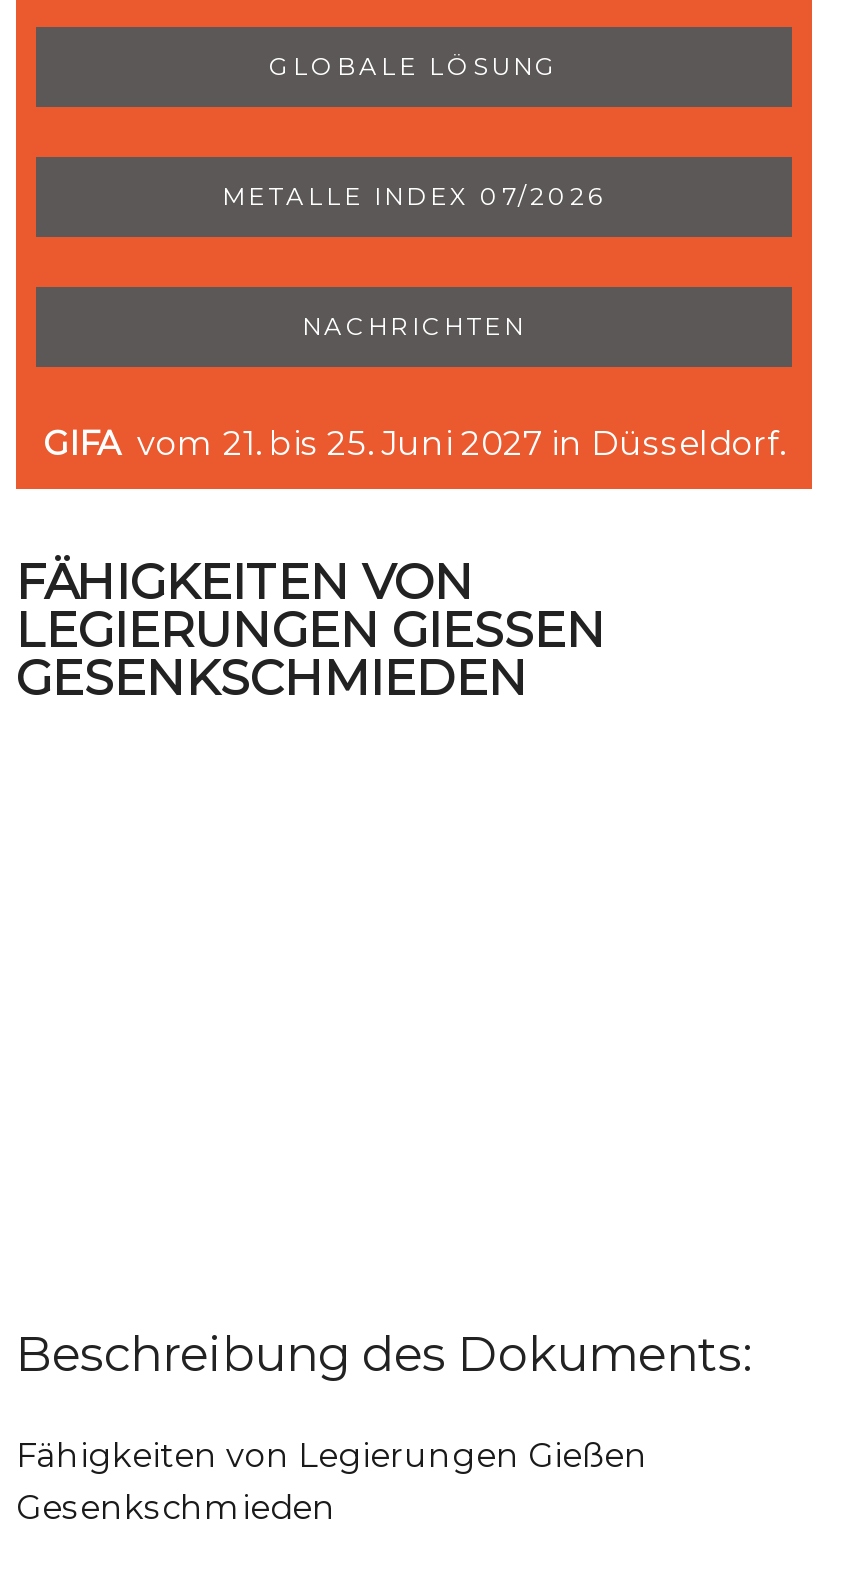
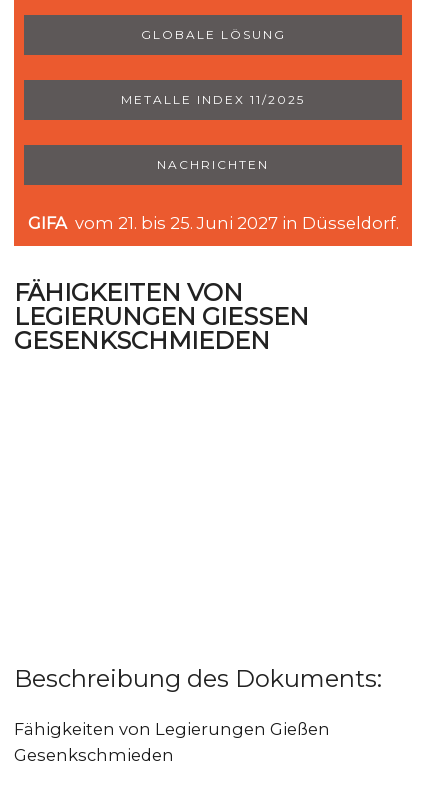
- METALLE INDEX 07/2026
+ METALLE INDEX 11/2025
